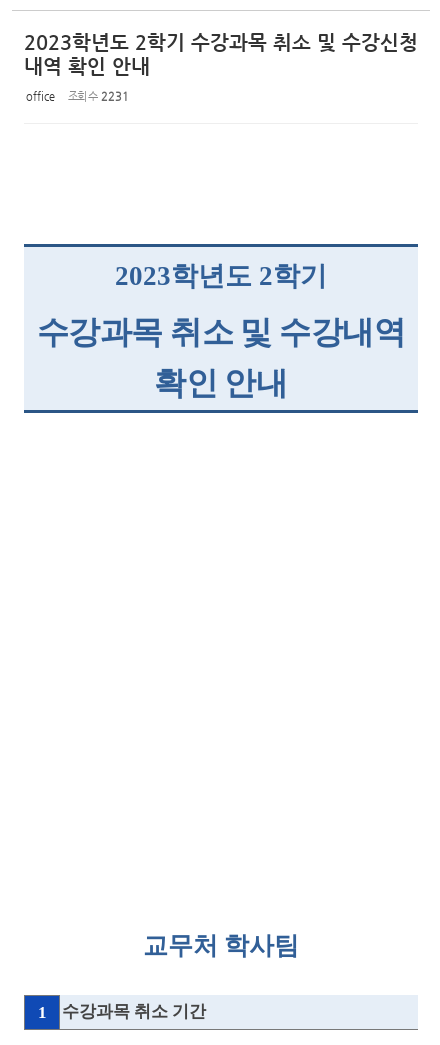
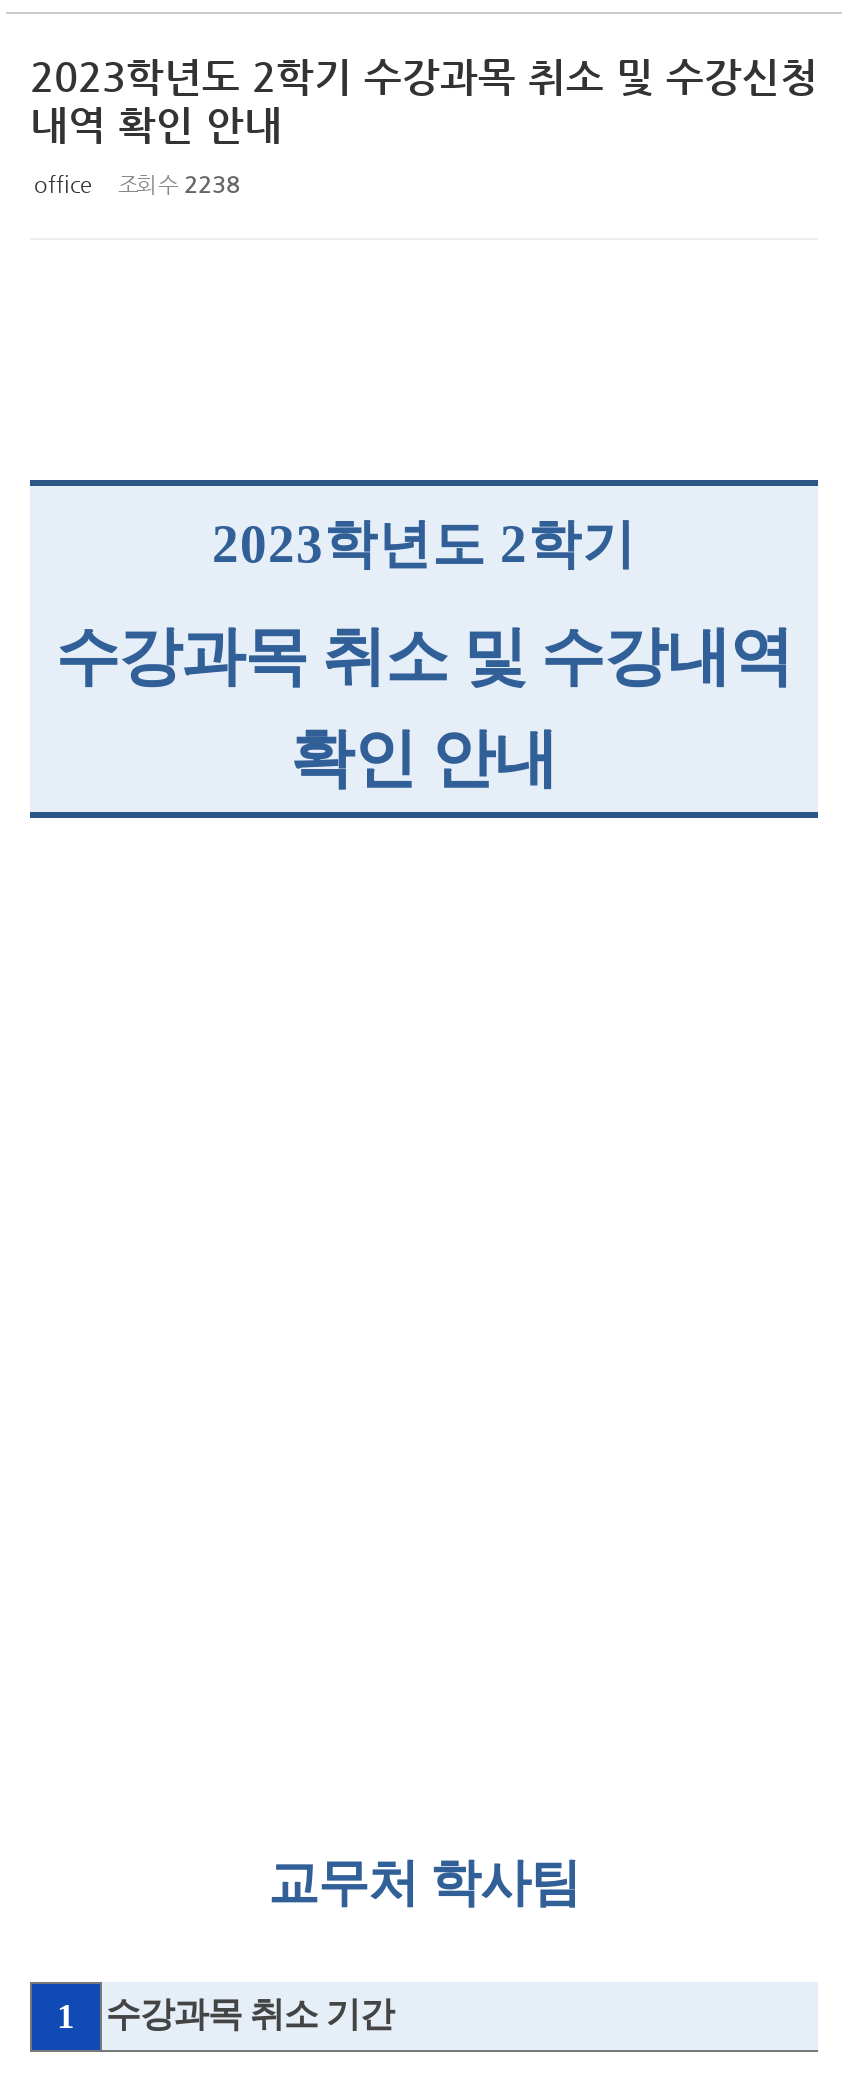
- office 조회 수 2231
+ office 조회 수 2238
